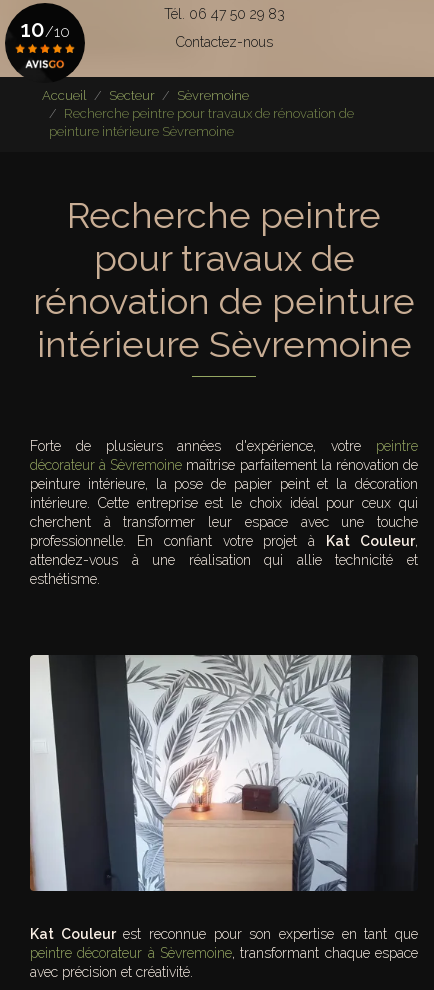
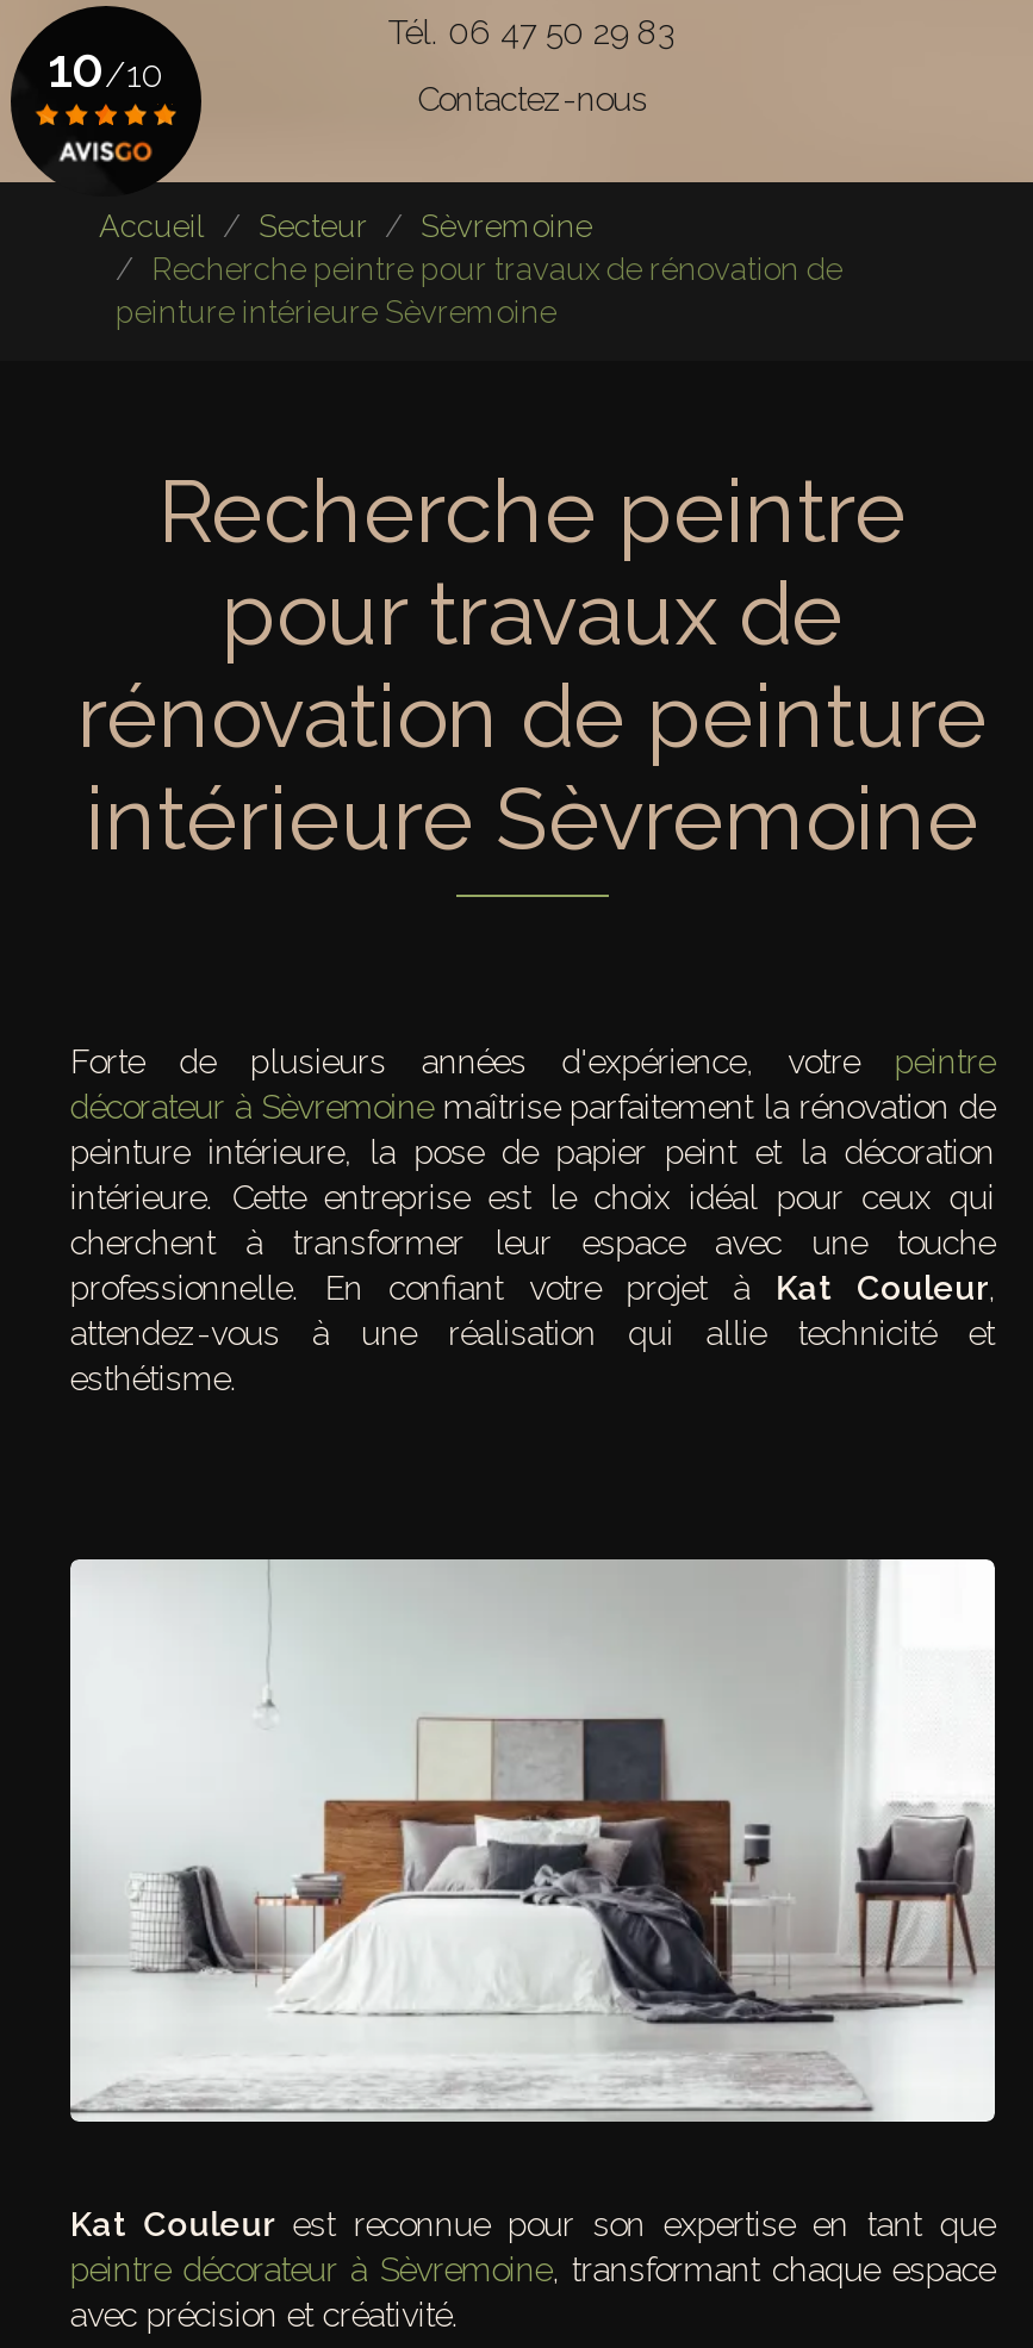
- [image]
+ [image]
